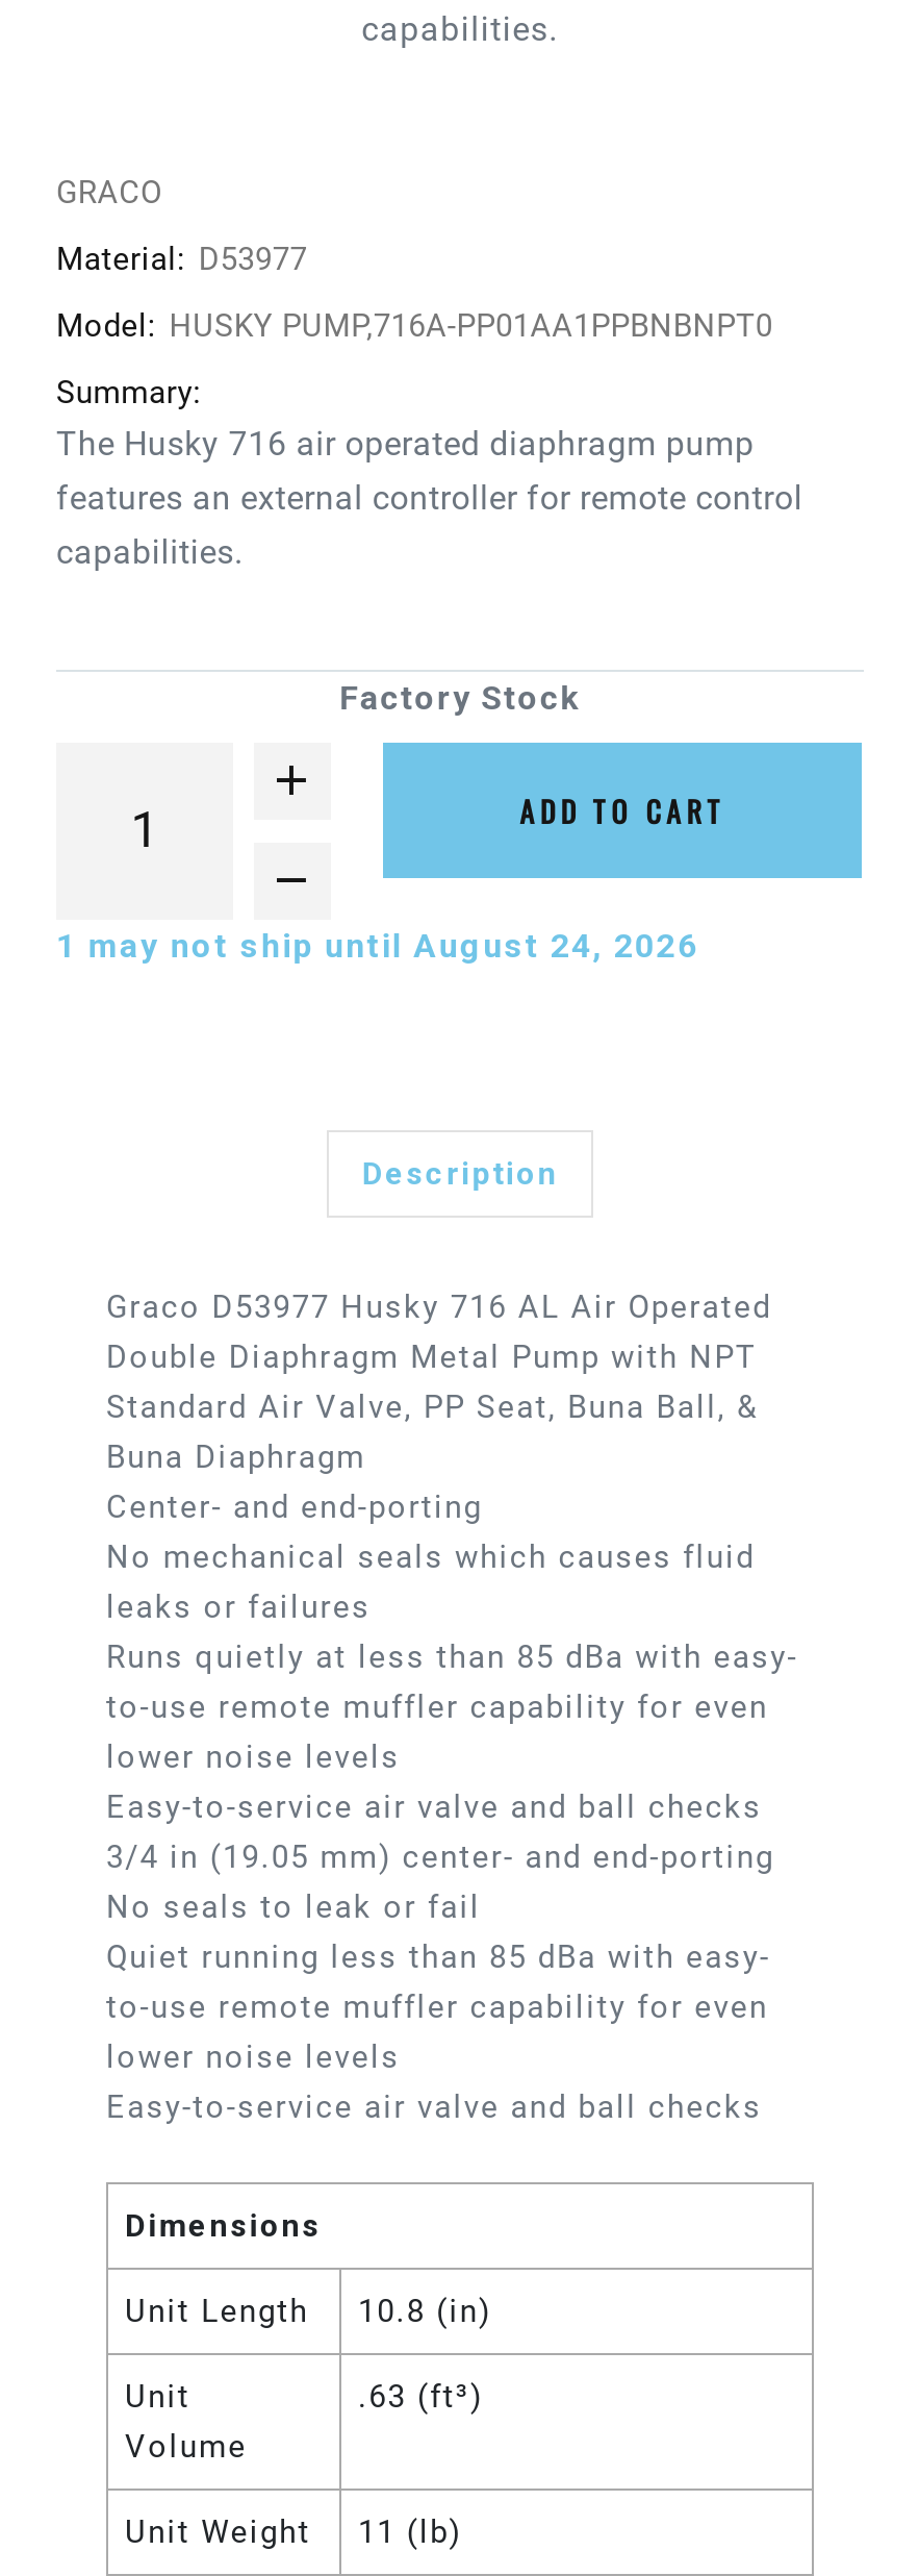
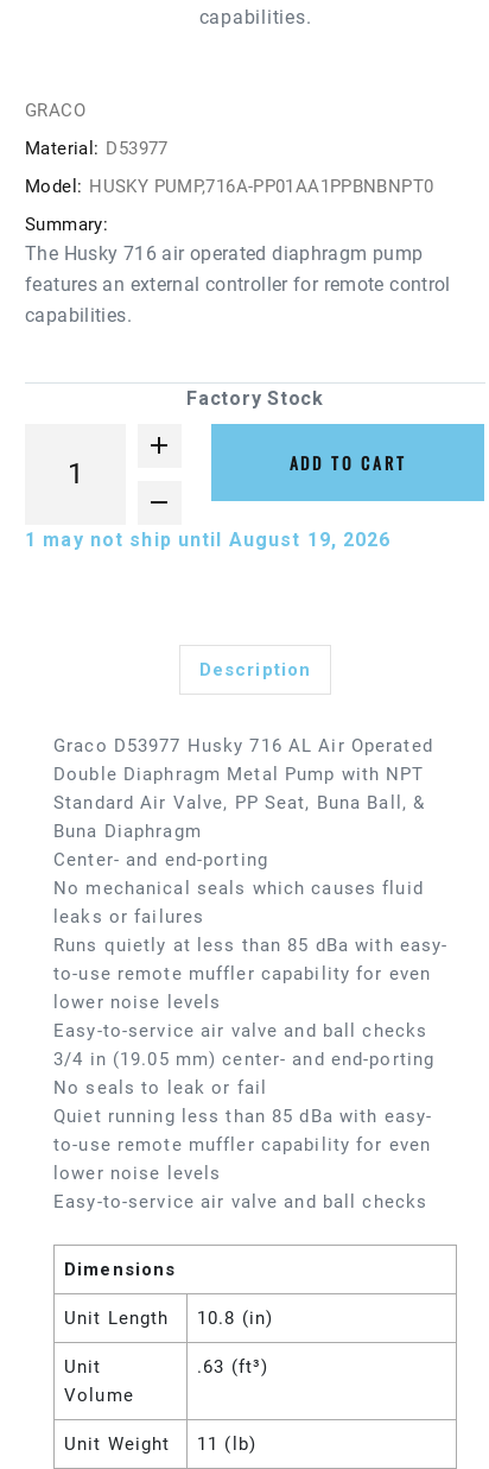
- 1 may not ship until August 24, 2026
+ 1 may not ship until August 19, 2026
